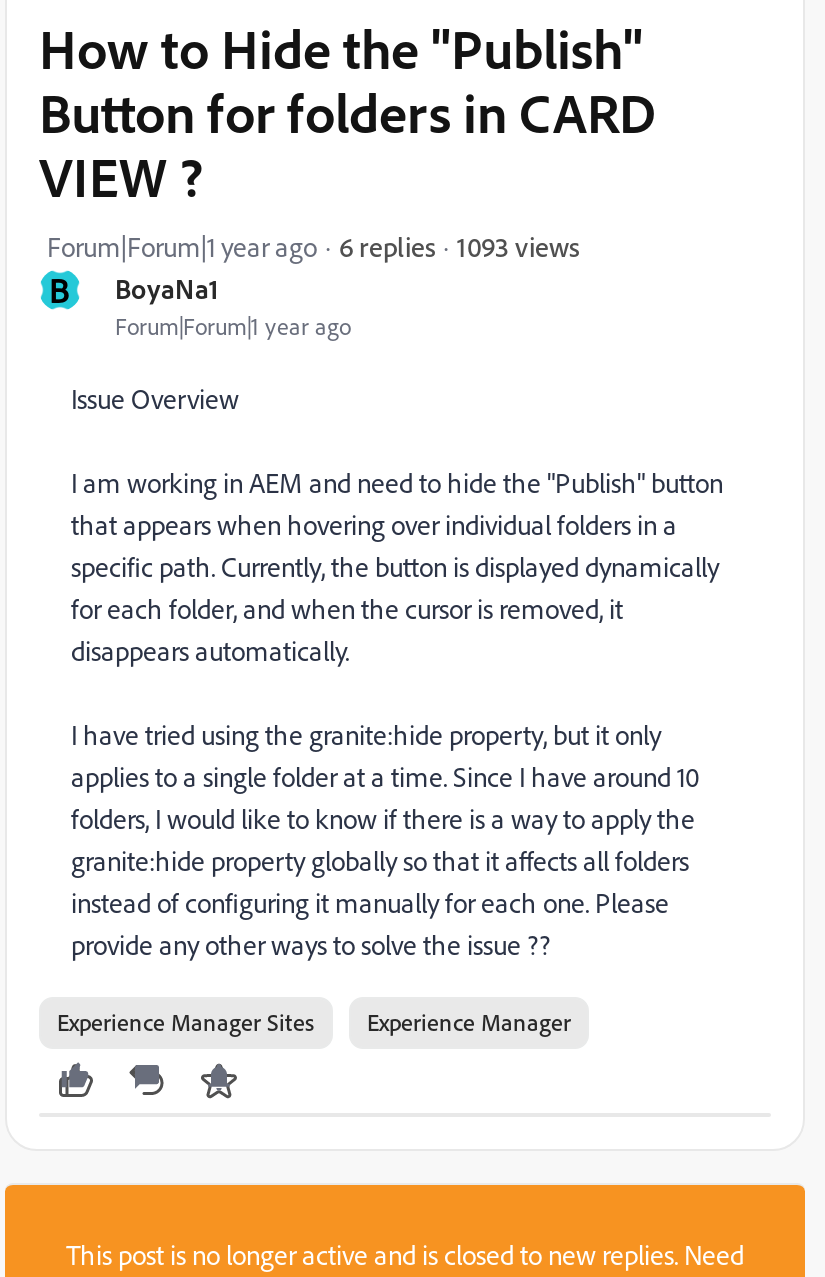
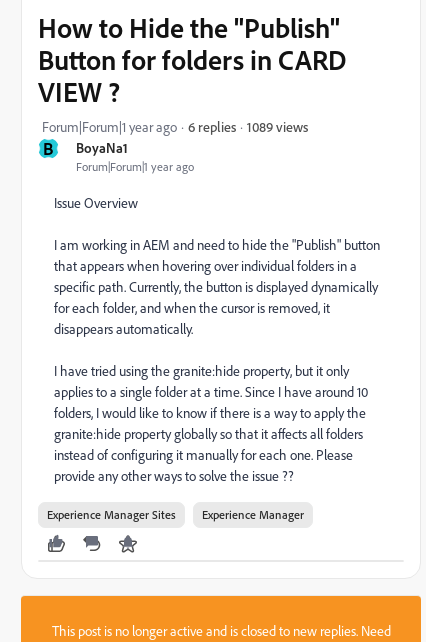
- 1093 views
+ 1089 views
